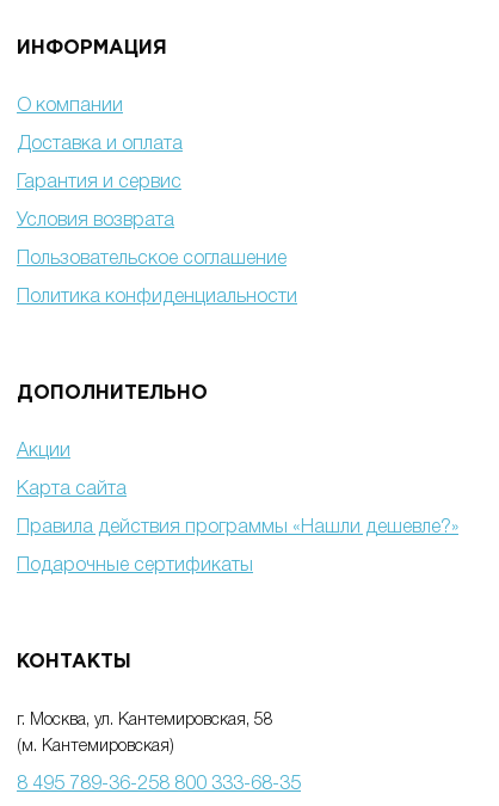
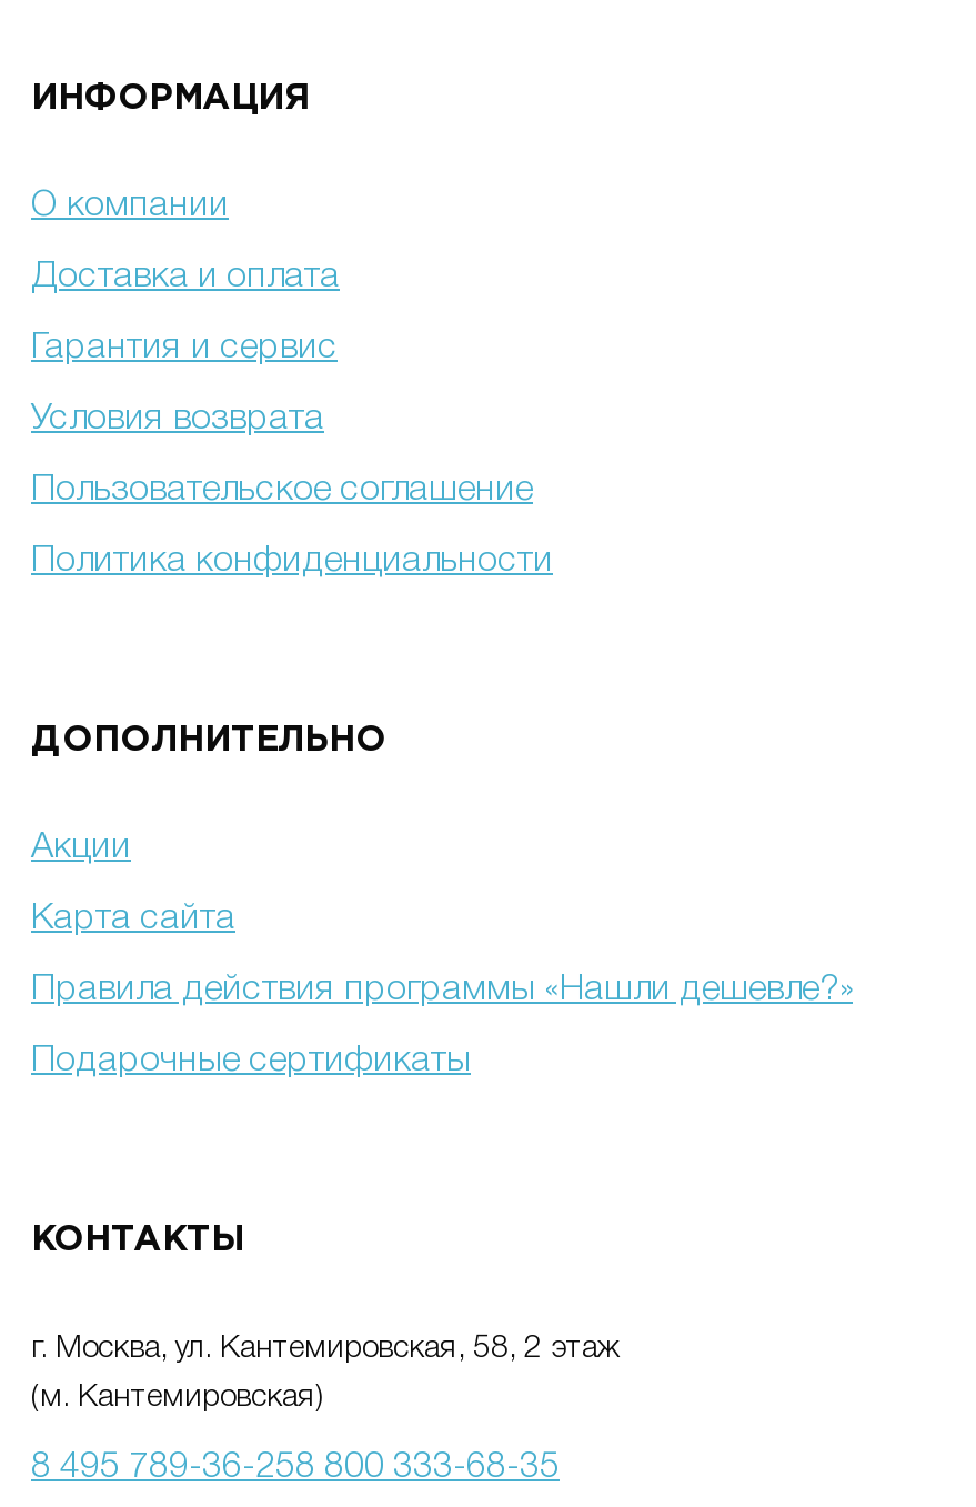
- г. Москва, ул. Кантемировская, 58
+ г. Москва, ул. Кантемировская, 58, 2 этаж
